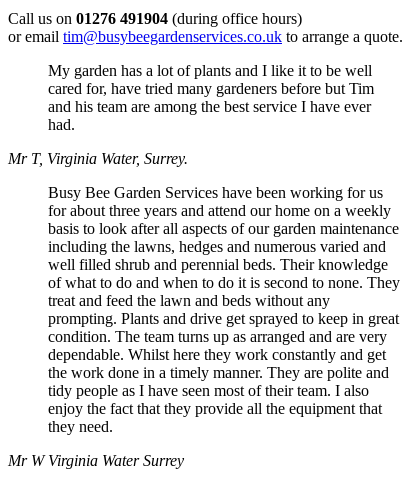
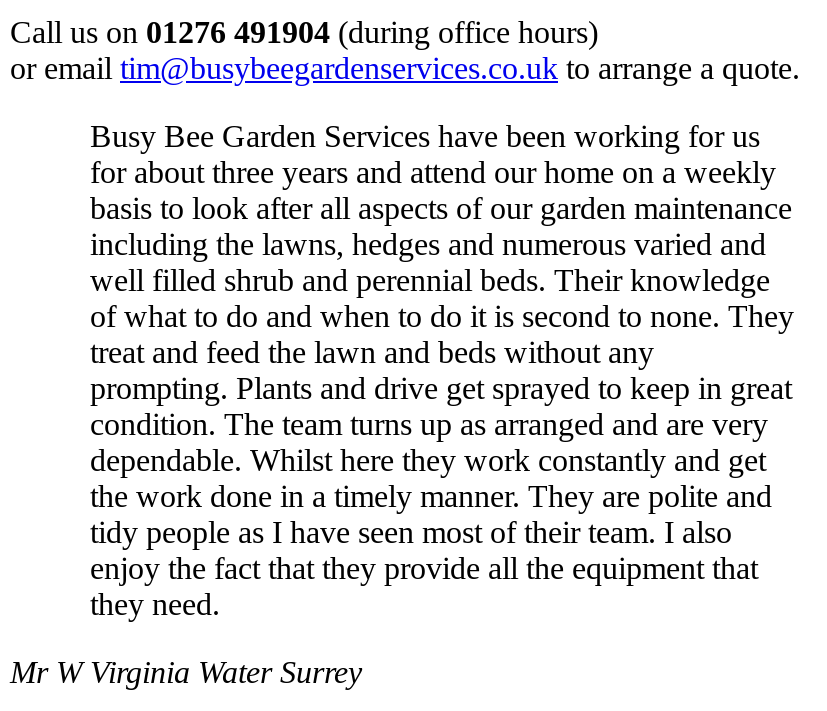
- My garden has a lot of plants and I like it to be well
- cared for, have tried many gardeners before but Tim
- and his team are among the best service I have ever
- had.
- Mr T, Virginia Water, Surrey.
